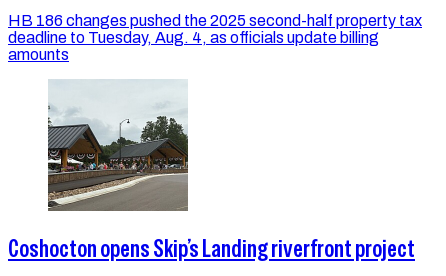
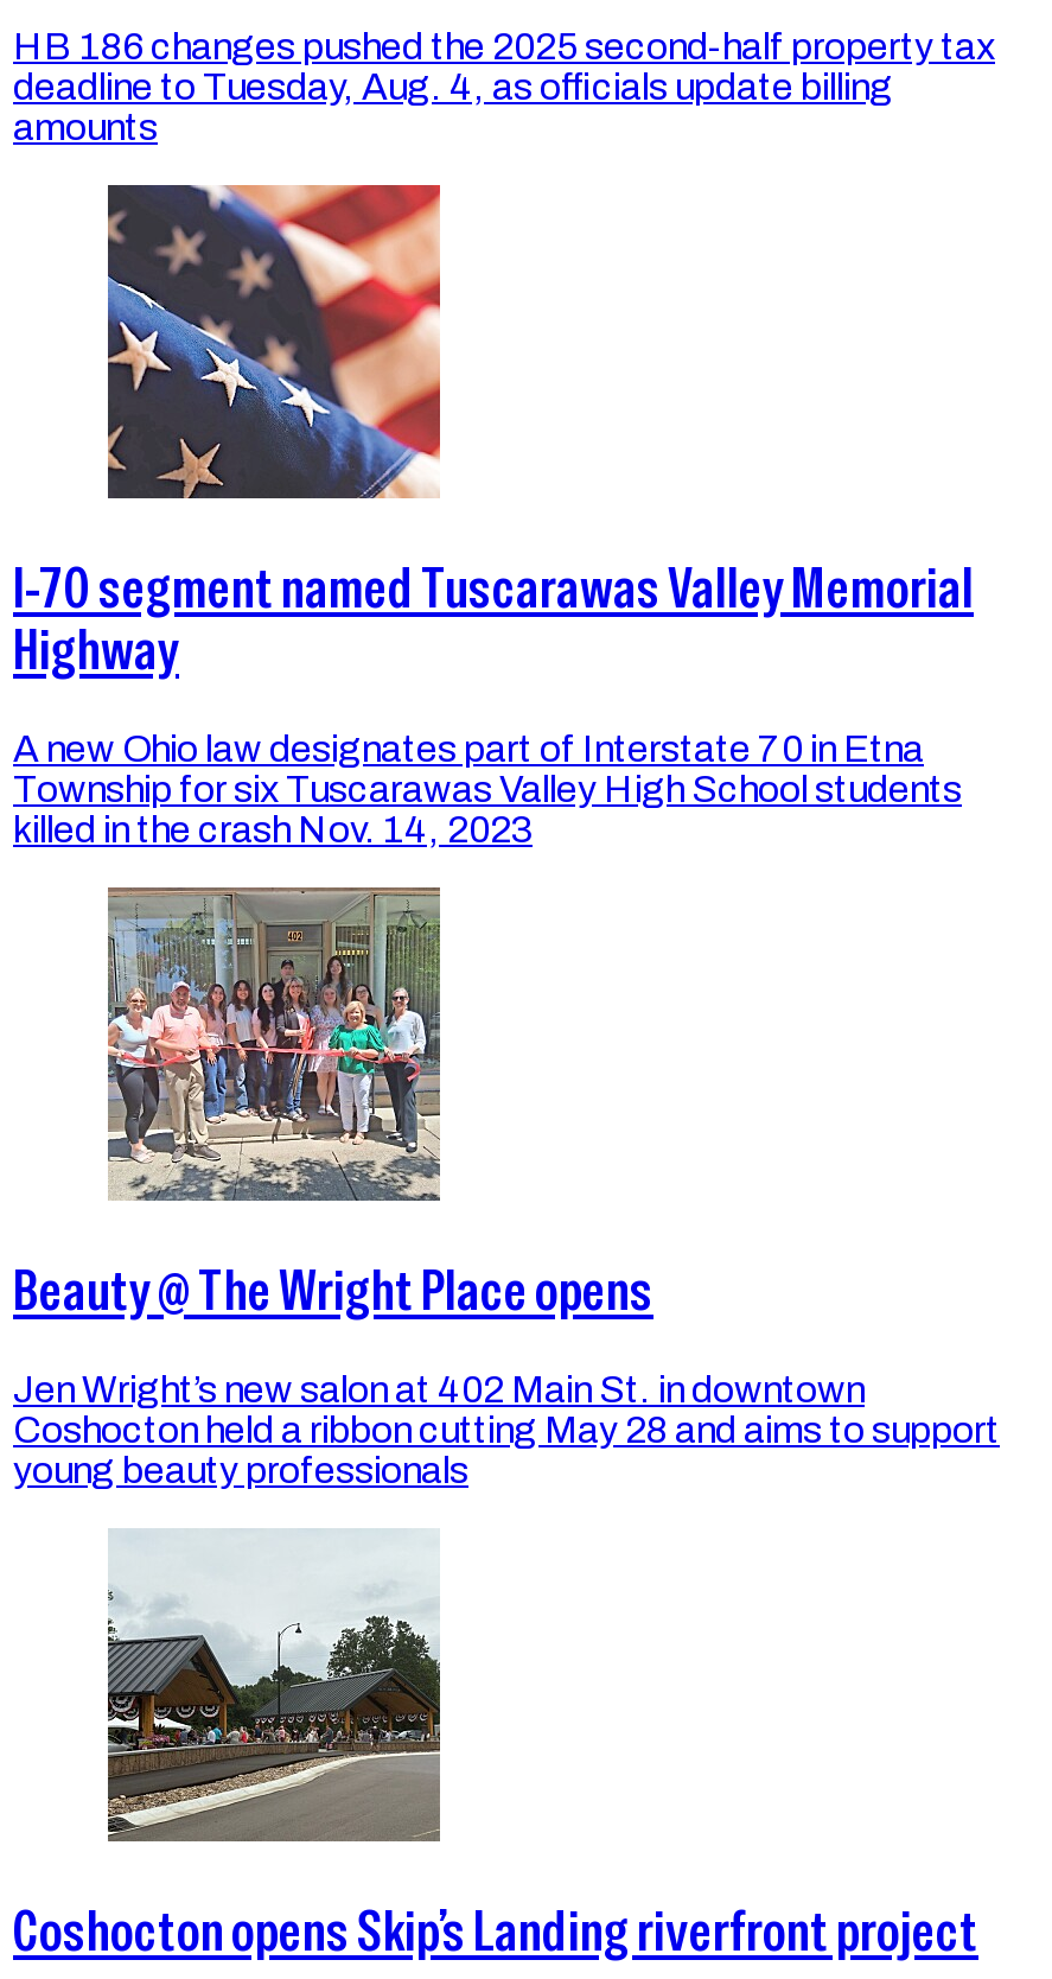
+ [image]
+ I-70 segment named Tuscarawas Valley Memorial
+ Highway
+ A new Ohio law designates part of Interstate 70 in Etna
+ Township for six Tuscarawas Valley High School students
+ killed in the crash Nov. 14, 2023

+ [image]
+ Beauty @ The Wright Place opens
+ Jen Wright’s new salon at 402 Main St. in downtown
+ Coshocton held a ribbon cutting May 28 and aims to support
+ young beauty professionals
